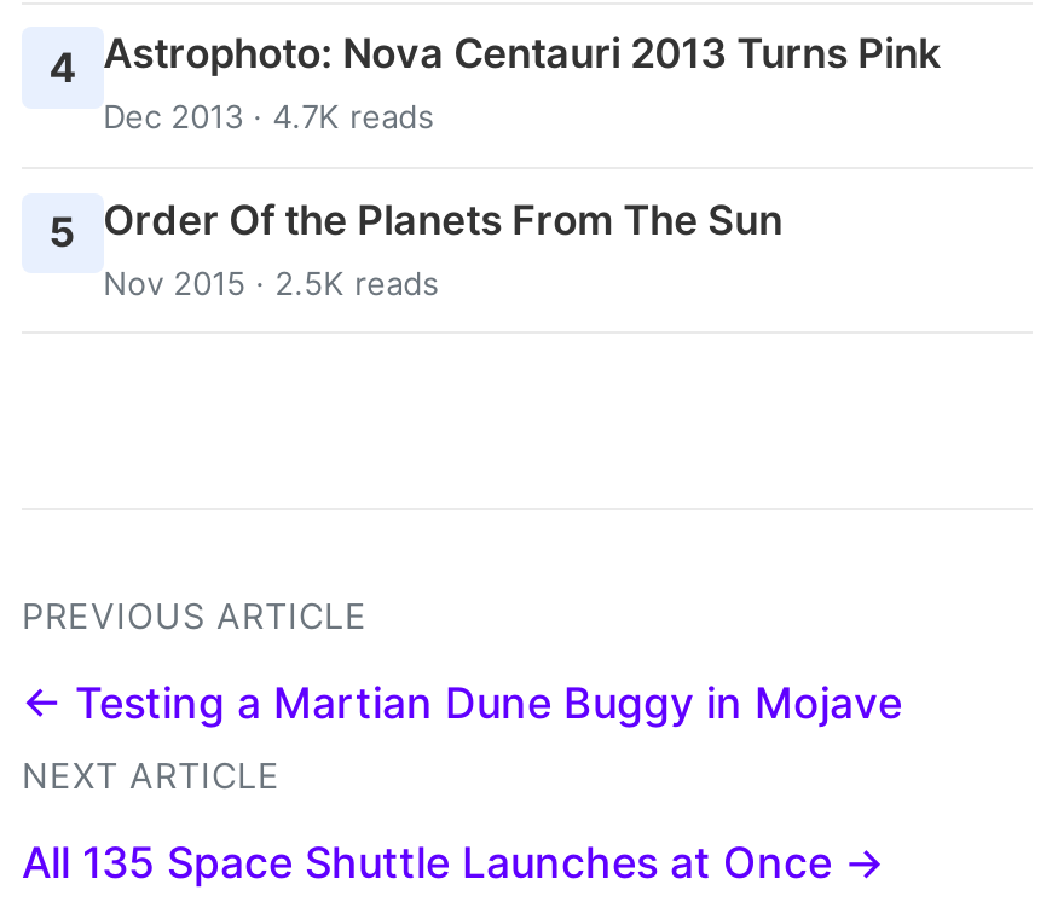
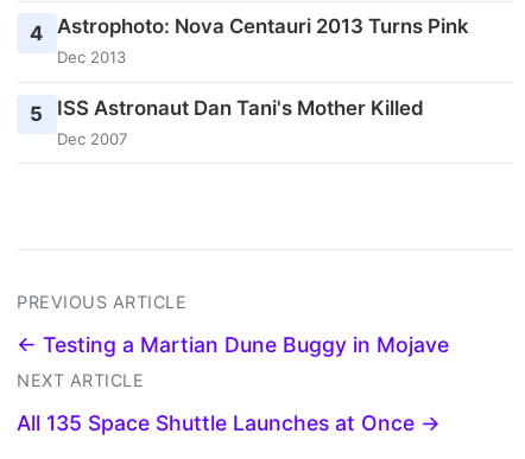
- Dec 2013 · 4.7K reads
+ Dec 2013

- 5 Order Of the Planets From The Sun
- Nov 2015 · 2.5K reads
+ 5 ISS Astronaut Dan Tani's Mother Killed
+ Dec 2007
